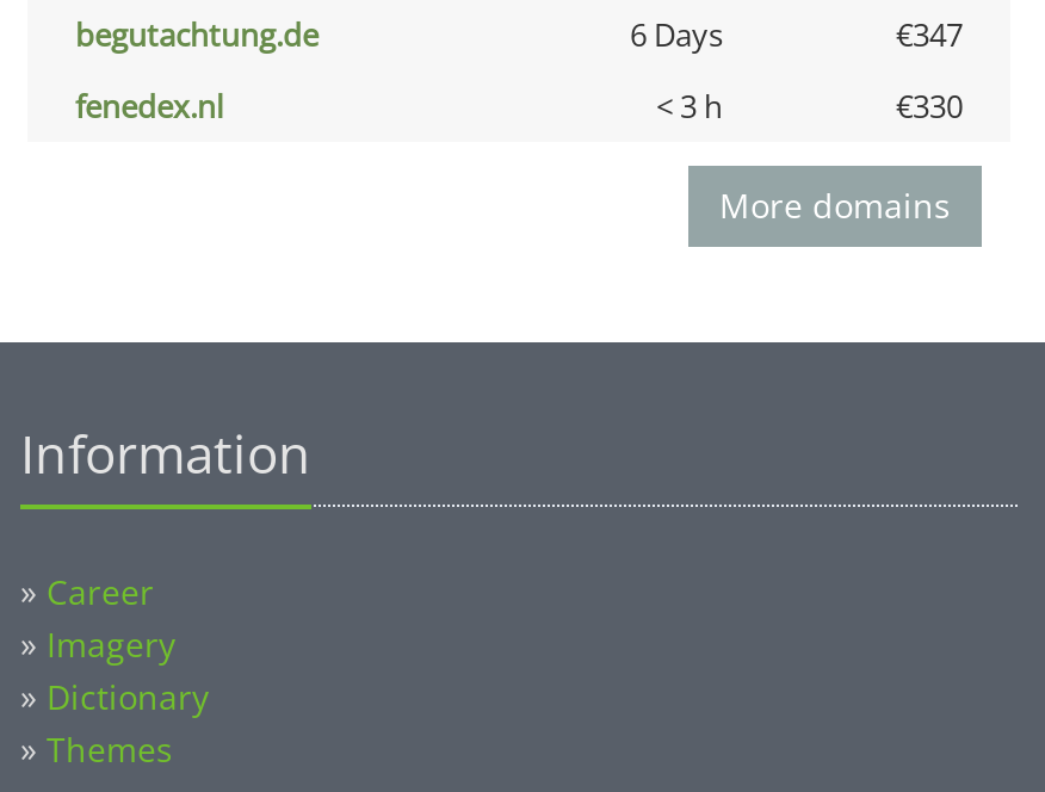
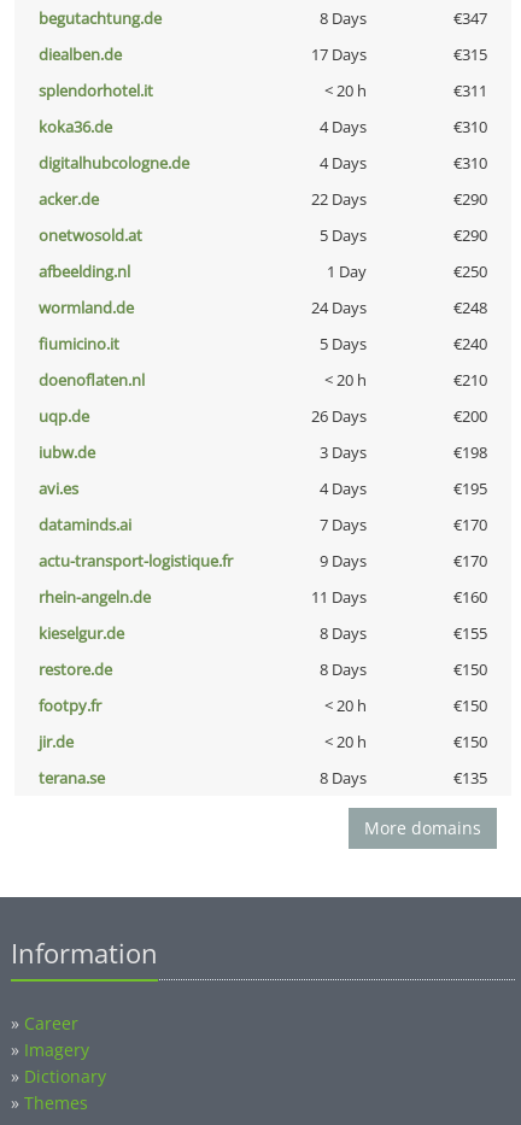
- 6 Days
+ 8 Days

- fenedex.nl
- < 3 h
- €330
+ diealben.de
+ 17 Days
+ €315
+ splendorhotel.it
+ < 20 h
+ €311
+ koka36.de
+ 4 Days
+ €310
+ digitalhubcologne.de
+ 4 Days
+ €310
+ acker.de
+ 22 Days
+ €290
+ onetwosold.at
+ 5 Days
+ €290
+ afbeelding.nl
+ 1 Day
+ €250
+ wormland.de
+ 24 Days
+ €248
+ fiumicino.it
+ 5 Days
+ €240
+ doenoflaten.nl
+ < 20 h
+ €210
+ uqp.de
+ 26 Days
+ €200
+ iubw.de
+ 3 Days
+ €198
+ avi.es
+ 4 Days
+ €195
+ dataminds.ai
+ 7 Days
+ €170
+ actu-transport-logistique.fr
+ 9 Days
+ €170
+ rhein-angeln.de
+ 11 Days
+ €160
+ kieselgur.de
+ 8 Days
+ €155
+ restore.de
+ 8 Days
+ €150
+ footpy.fr
+ < 20 h
+ €150
+ jir.de
+ < 20 h
+ €150
+ terana.se
+ 8 Days
+ €135
